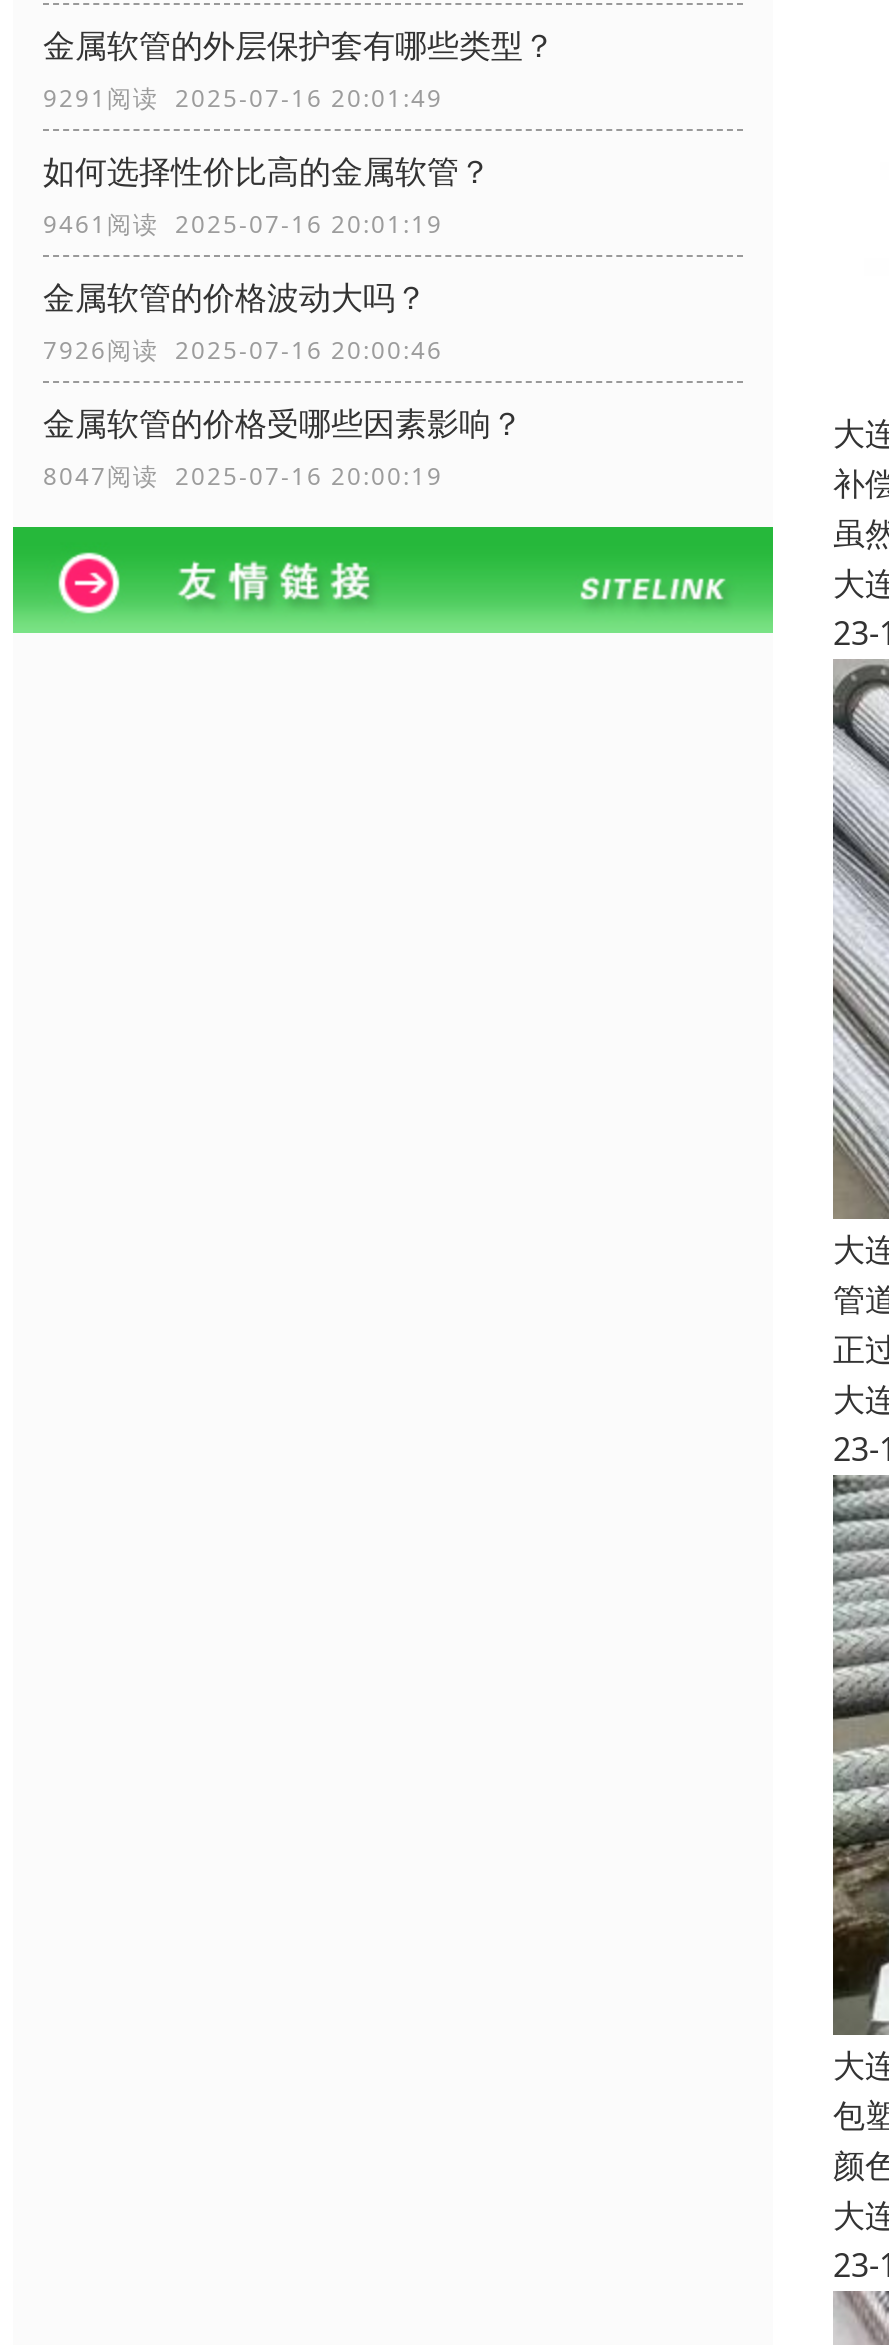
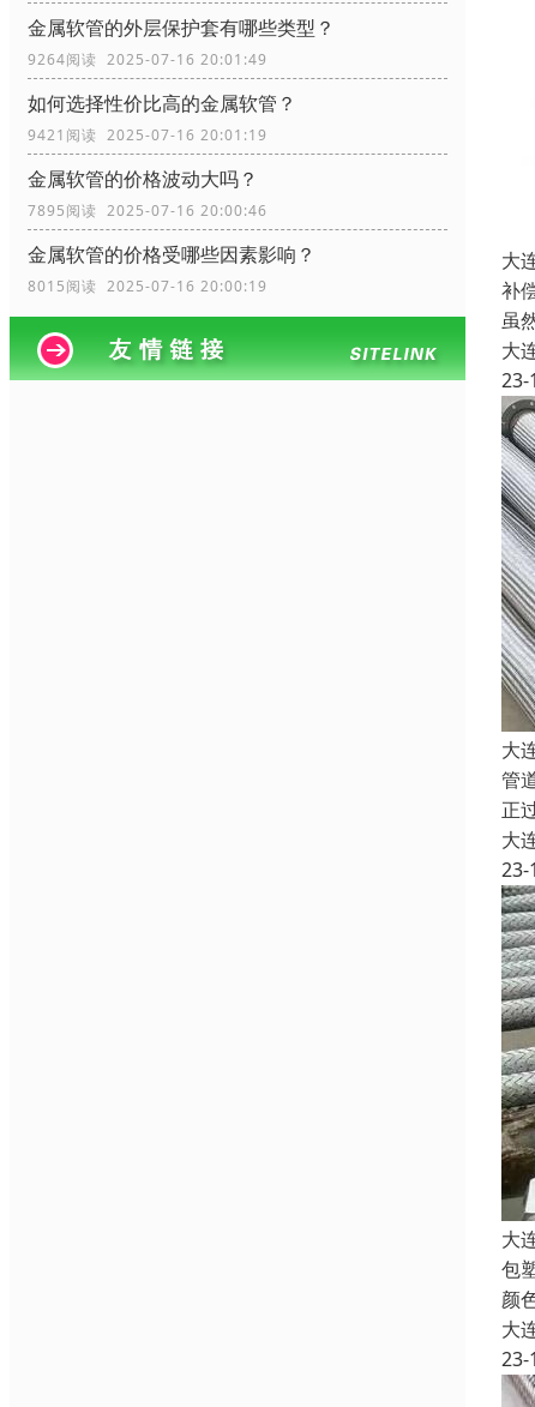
- 9291阅读 2025-07-16 20:01:49
+ 9264阅读 2025-07-16 20:01:49

- 9461阅读 2025-07-16 20:01:19
+ 9421阅读 2025-07-16 20:01:19

- 7926阅读 2025-07-16 20:00:46
+ 7895阅读 2025-07-16 20:00:46

- 8047阅读 2025-07-16 20:00:19
+ 8015阅读 2025-07-16 20:00:19
